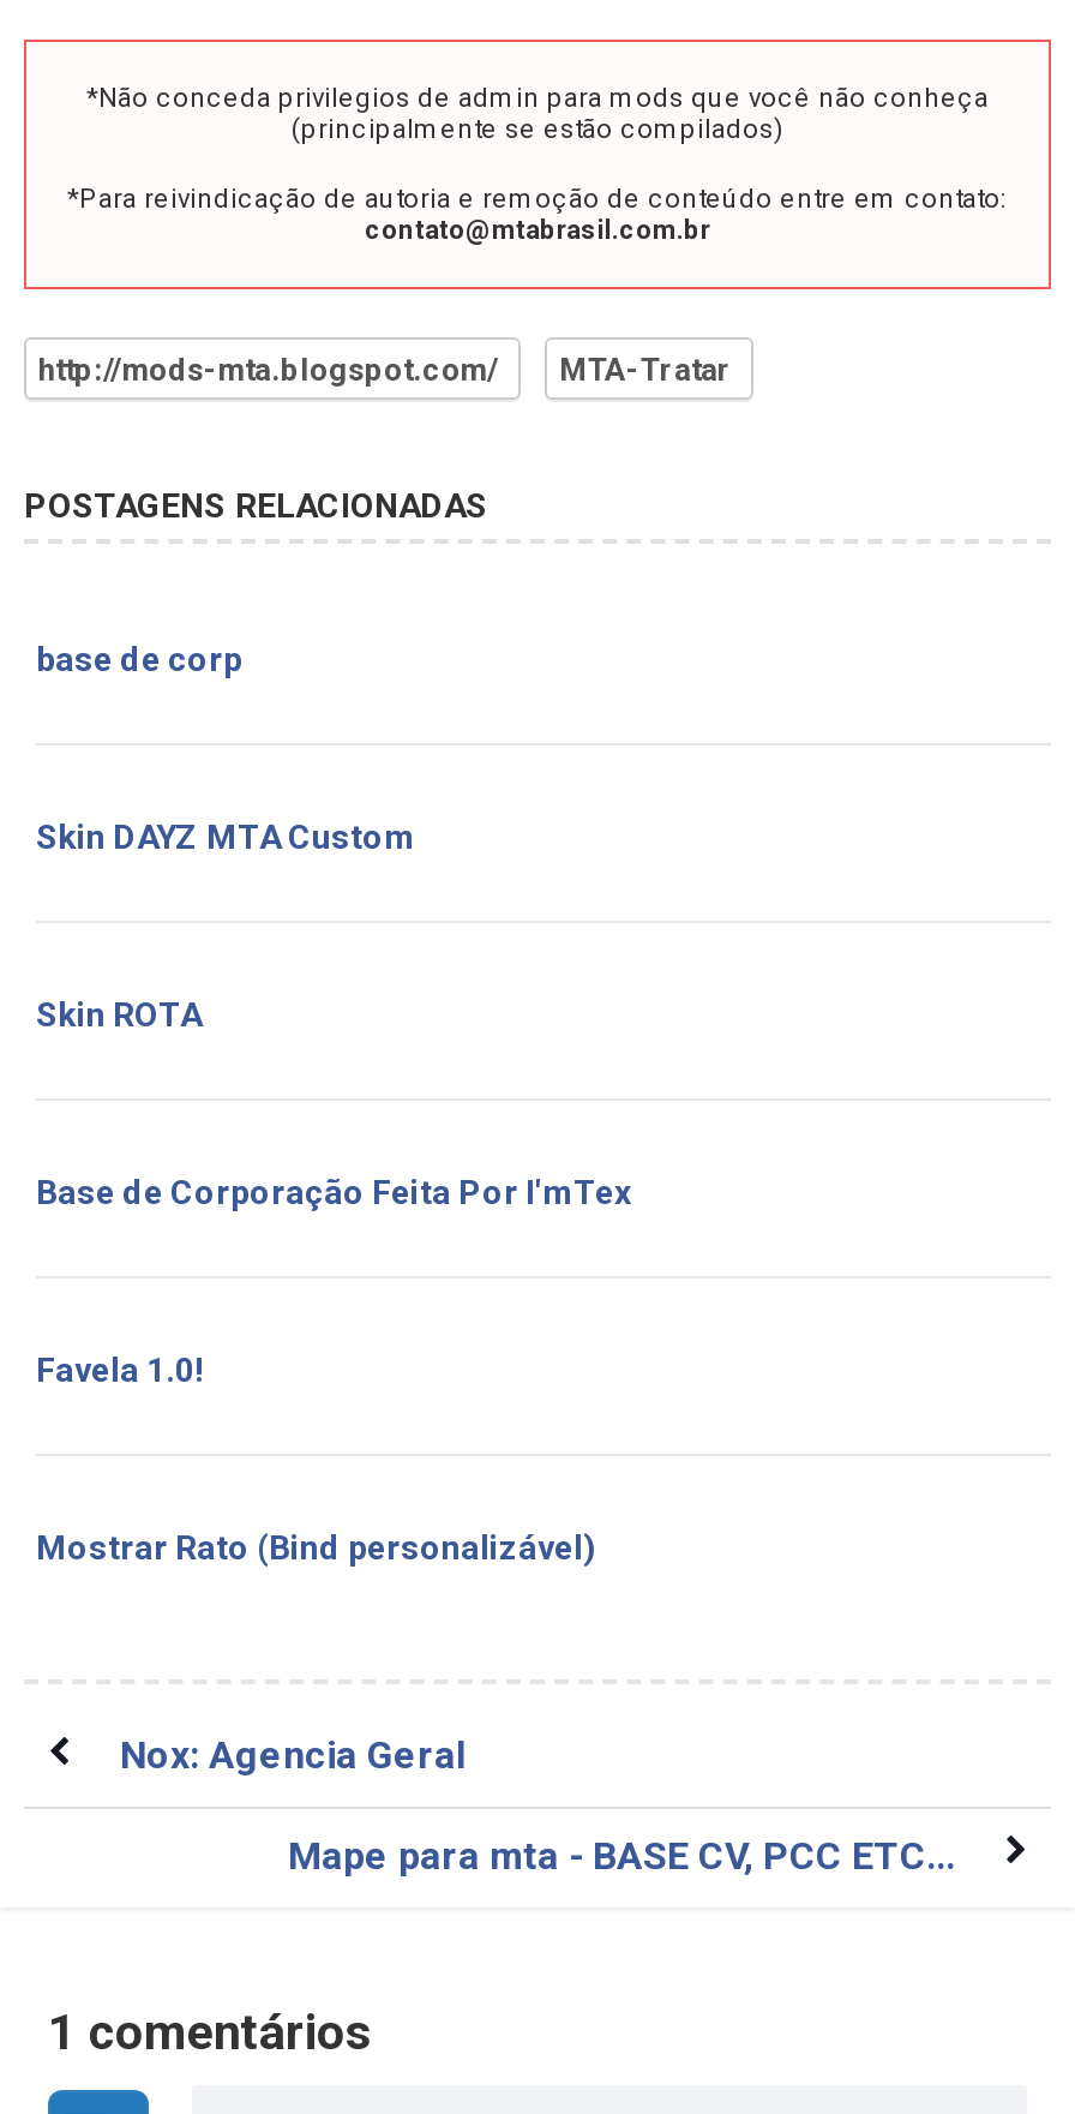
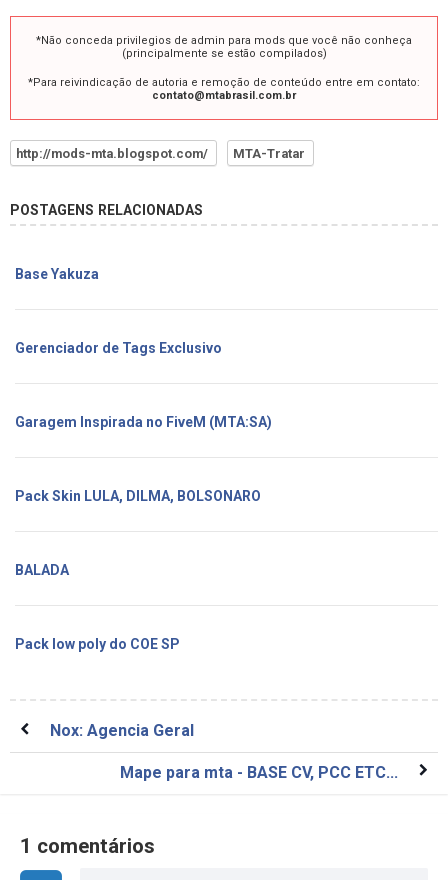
- base de corp
+ Base Yakuza

- Skin DAYZ MTA Custom
+ Gerenciador de Tags Exclusivo

- Skin ROTA
+ Garagem Inspirada no FiveM (MTA:SA)

- Base de Corporação Feita Por I'mTex
+ Pack Skin LULA, DILMA, BOLSONARO

- Favela 1.0!
+ BALADA

- Mostrar Rato (Bind personalizável)
+ Pack low poly do COE SP
